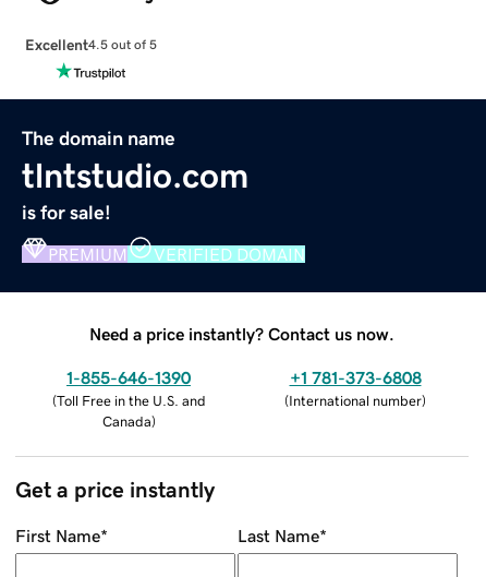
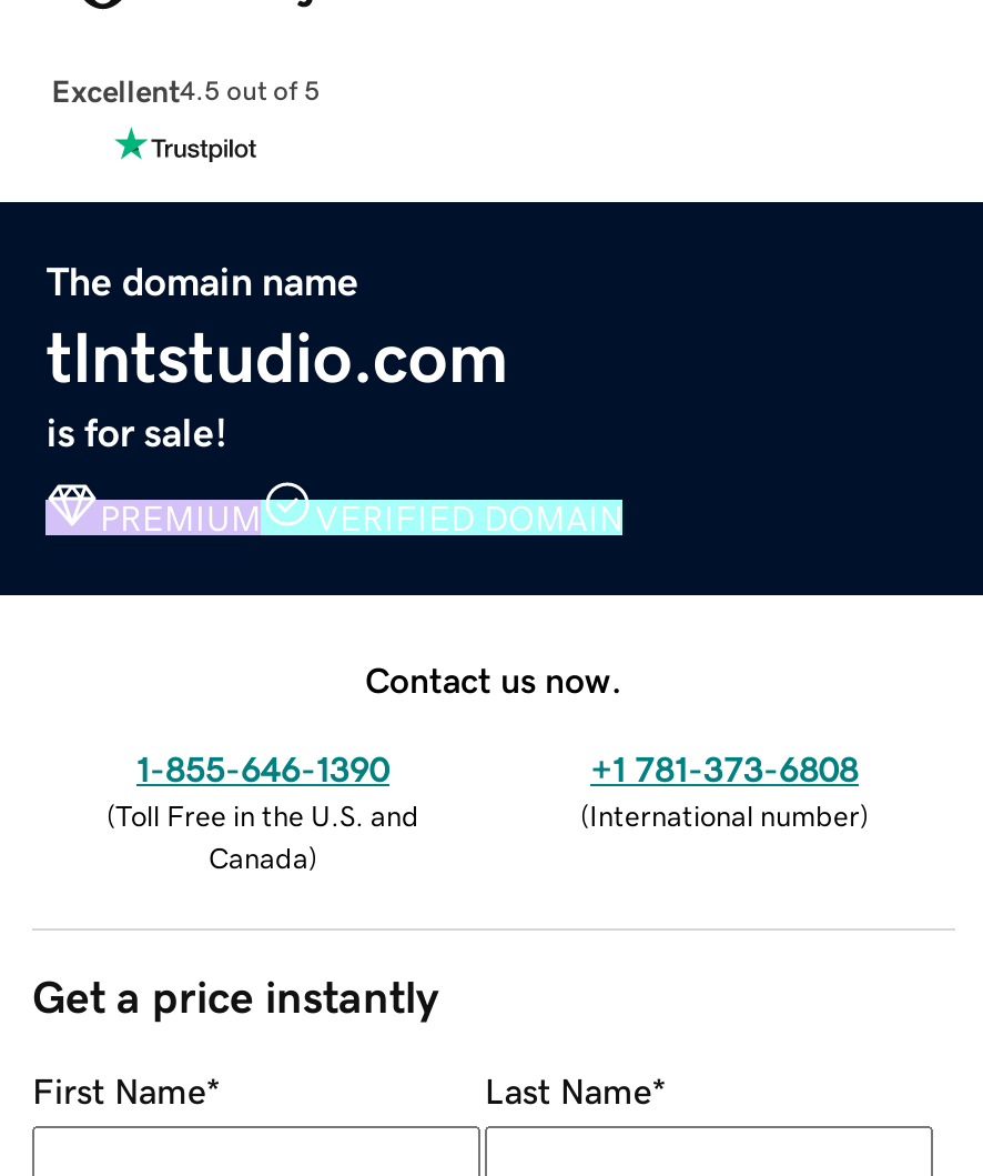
- Need a price instantly? Contact us now.
+ Contact us now.
